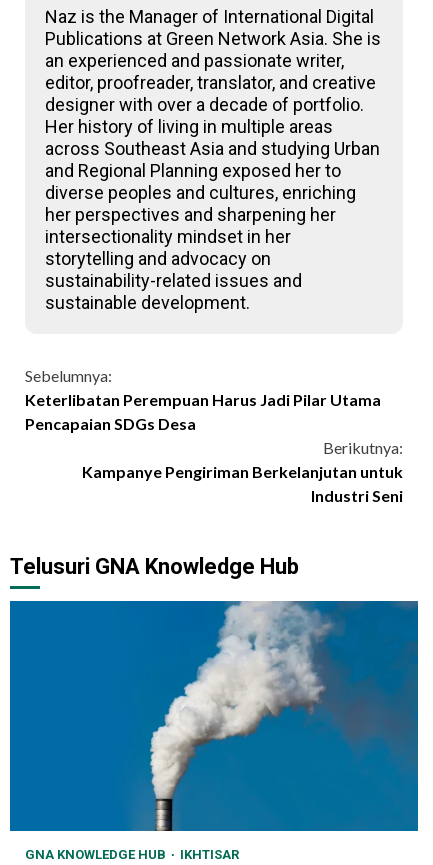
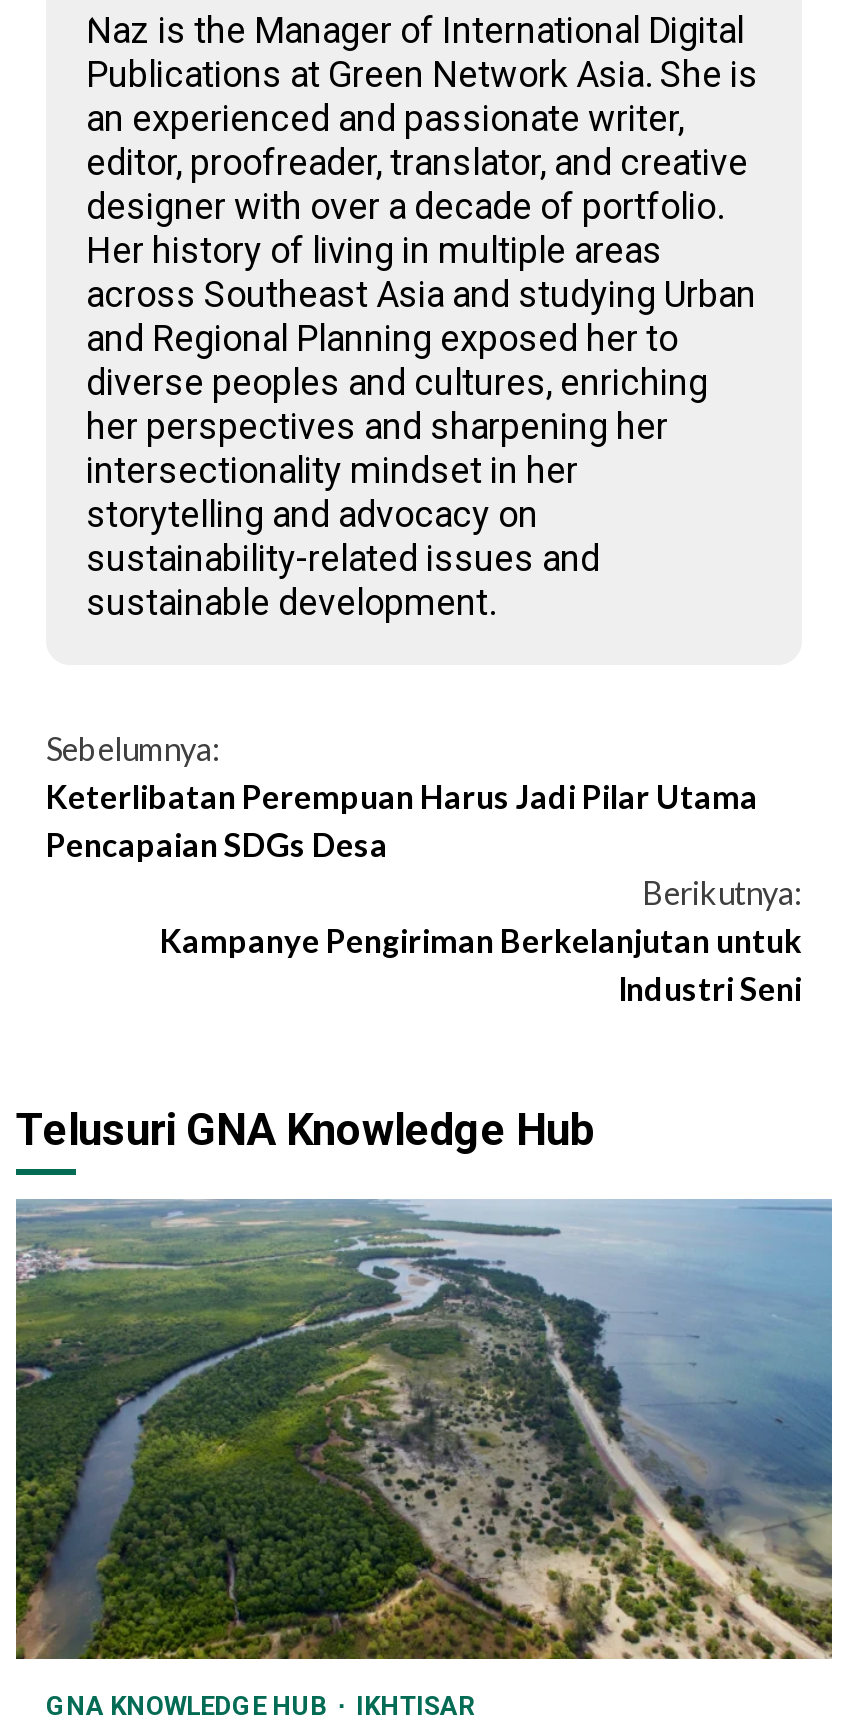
- [image]
+ [image]
